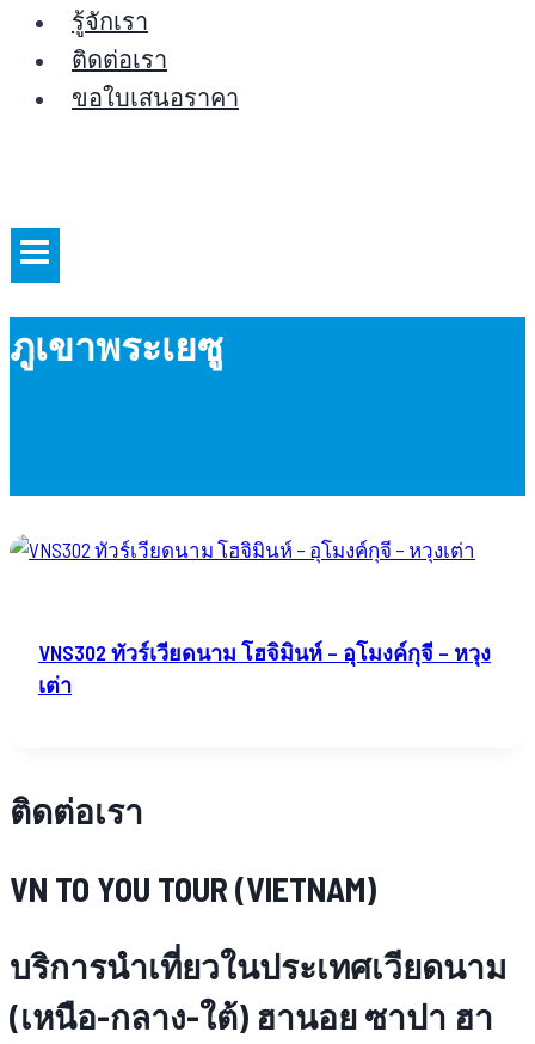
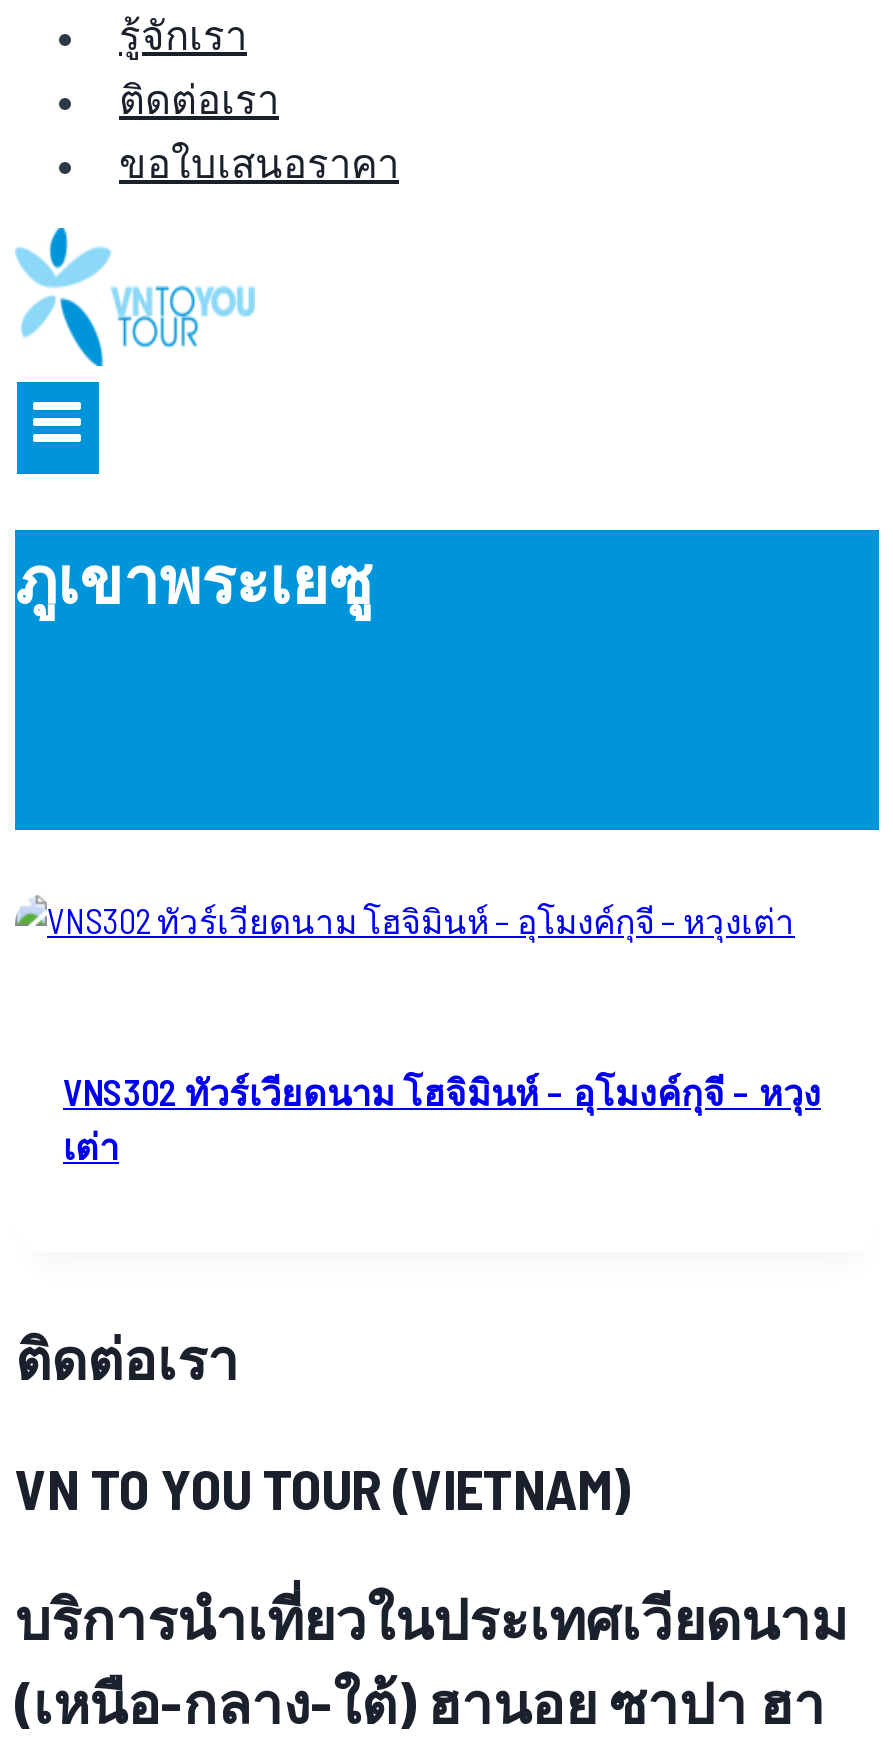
+ [image]
